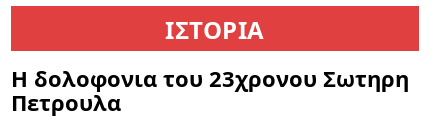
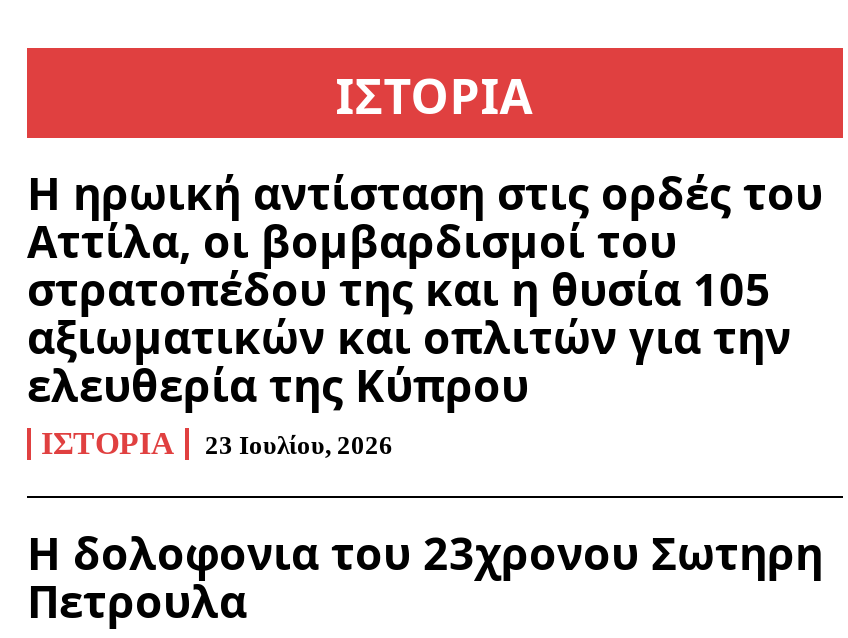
+ Η ηρωική αντίσταση στις ορδές του
+ Αττίλα, οι βομβαρδισμοί του
+ στρατοπέδου της και η θυσία 105
+ αξιωματικών και οπλιτών για την
+ ελευθερία της Κύπρου
+ ΙΣΤΟΡΊΑ
+ 23 Ιουλίου, 2026
